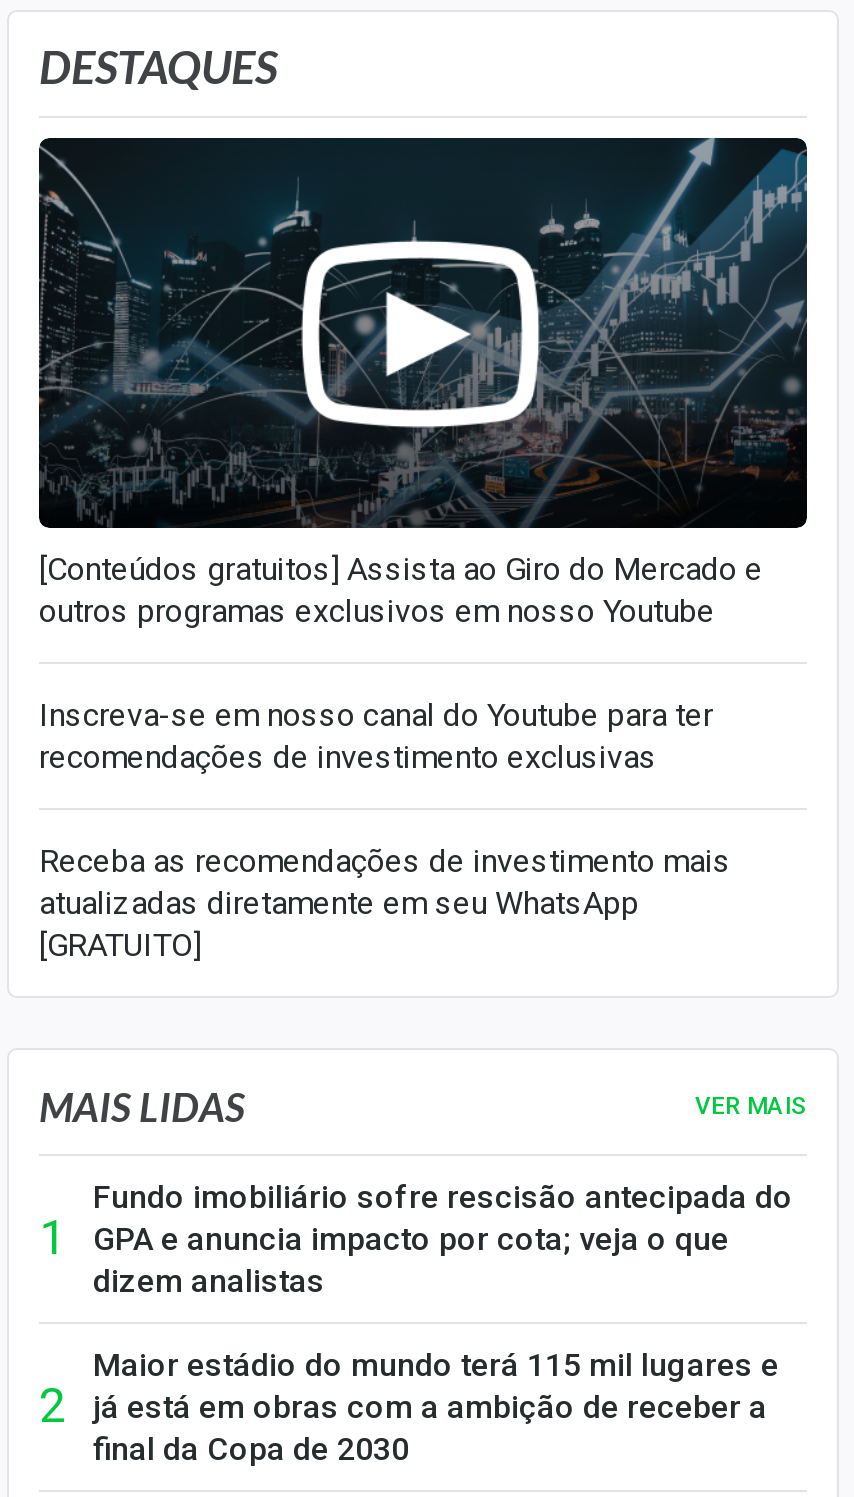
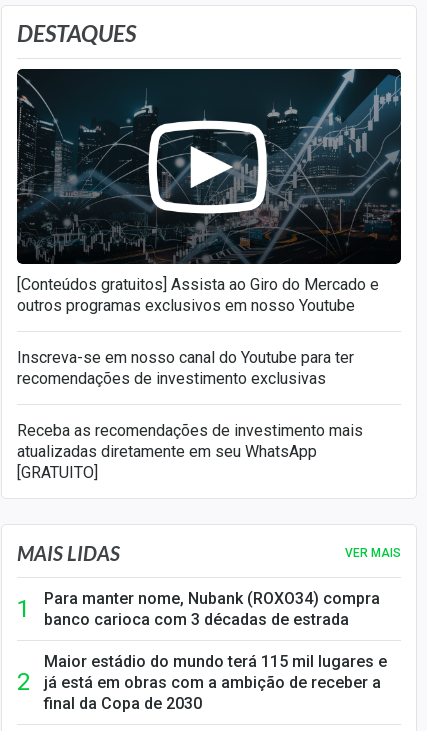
- Fundo imobiliário sofre rescisão antecipada do
- GPA e anuncia impacto por cota; veja o que
- dizem analistas
+ Para manter nome, Nubank (ROXO34) compra
+ banco carioca com 3 décadas de estrada
